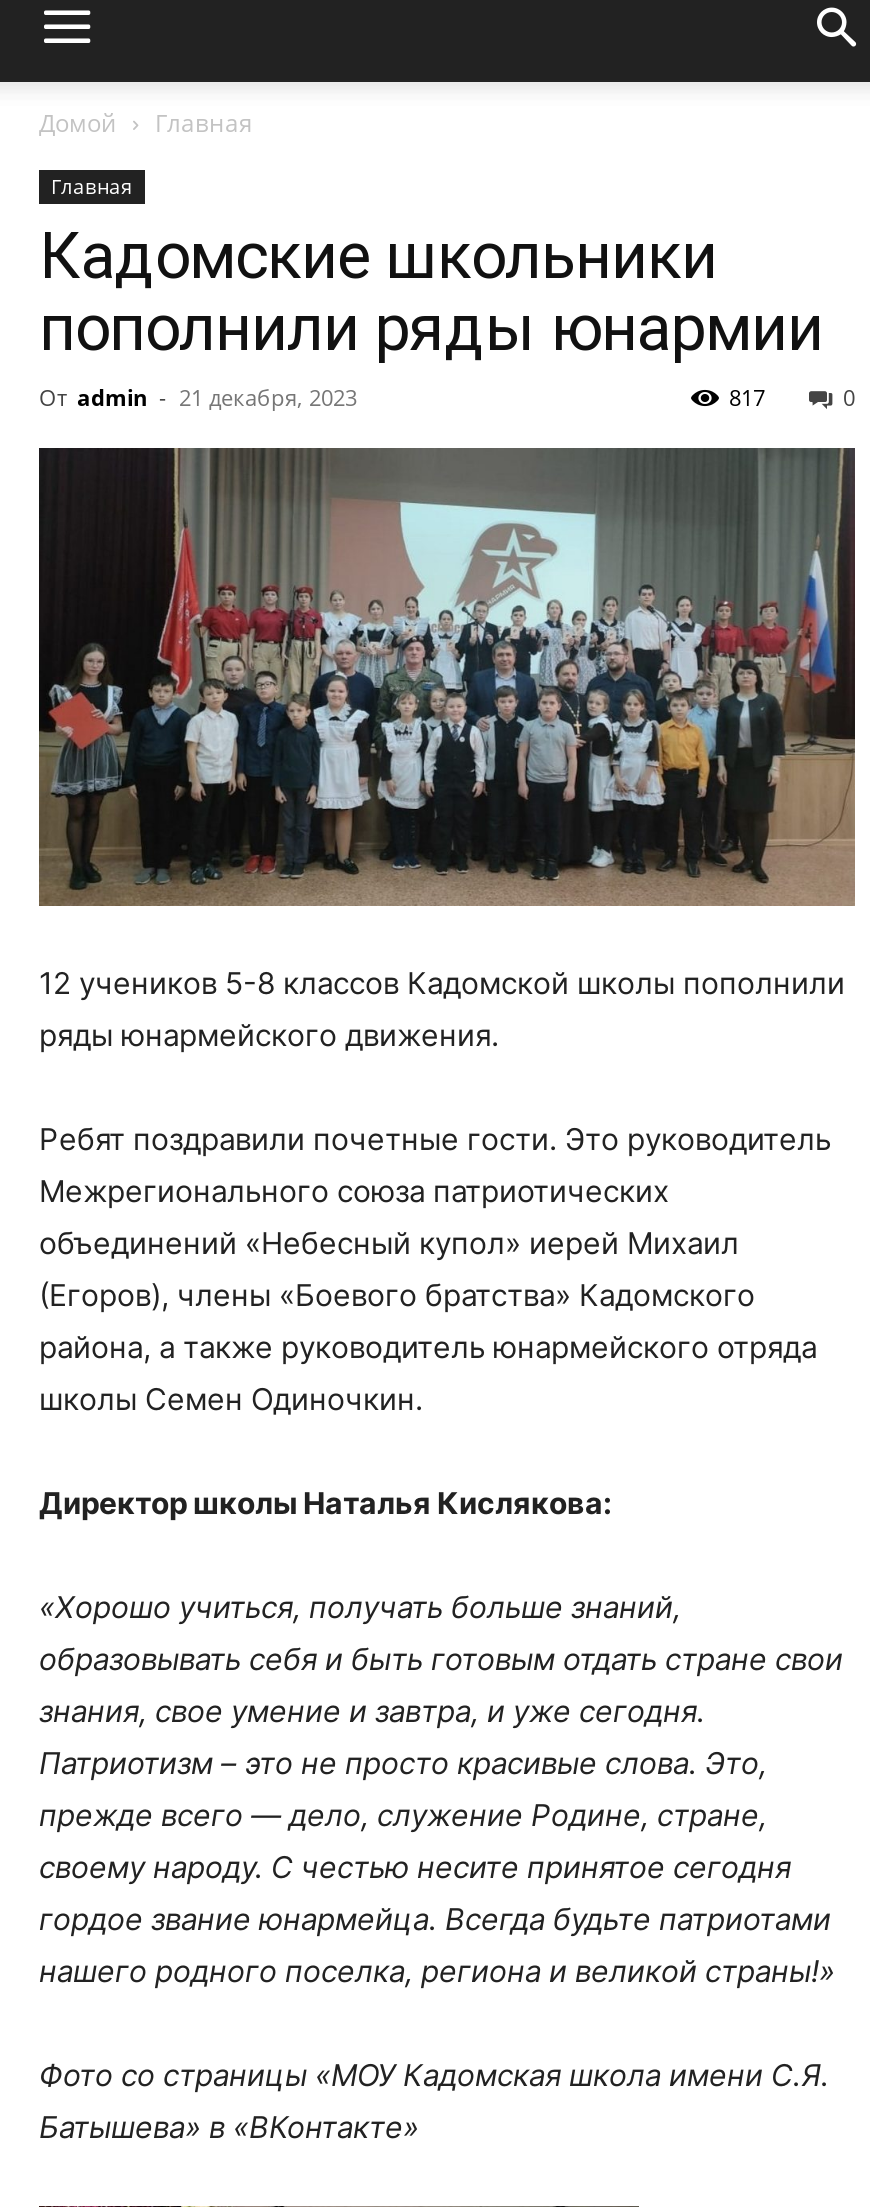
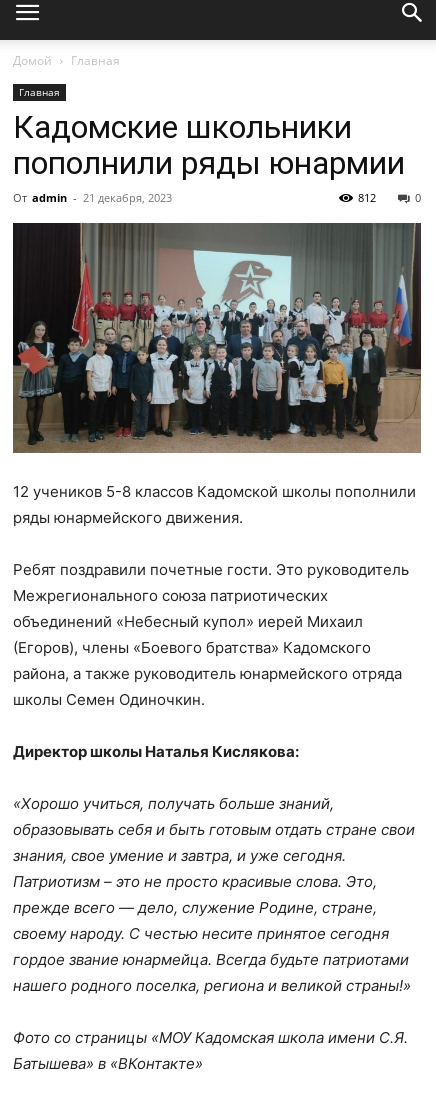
- 817
+ 812
